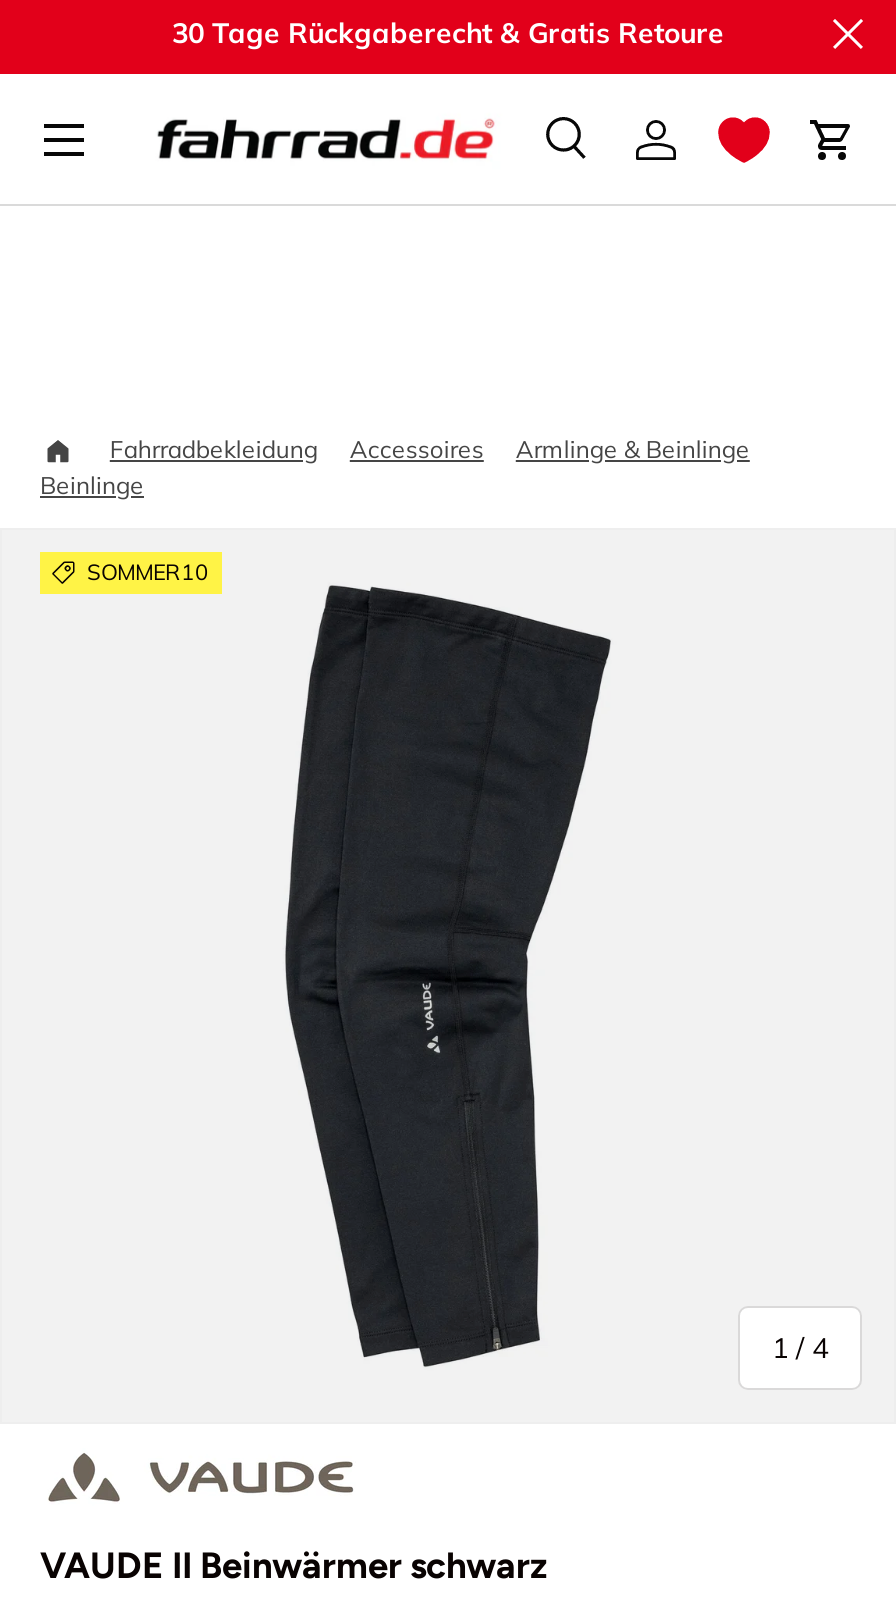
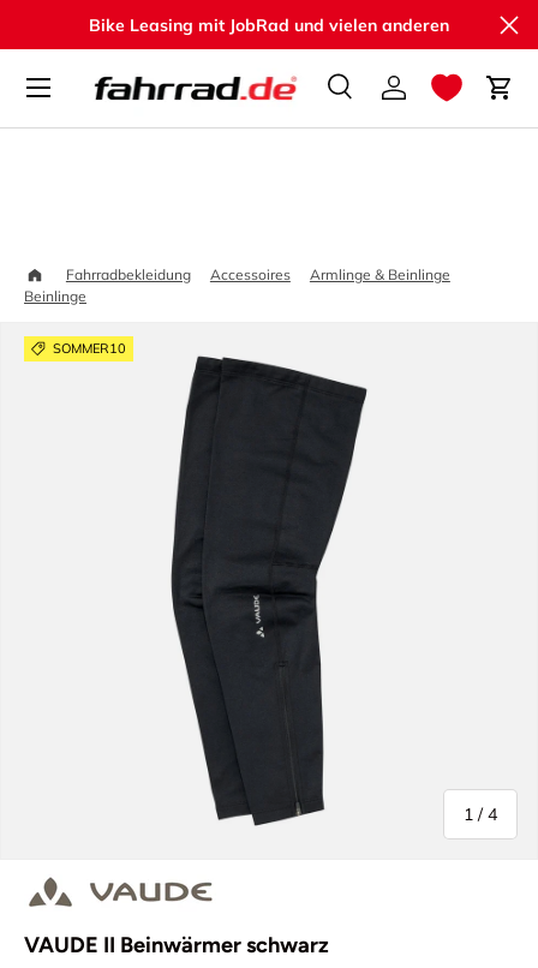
- 30 Tage Rückgaberecht & Gratis Retoure
+ Bike Leasing mit JobRad und vielen anderen
